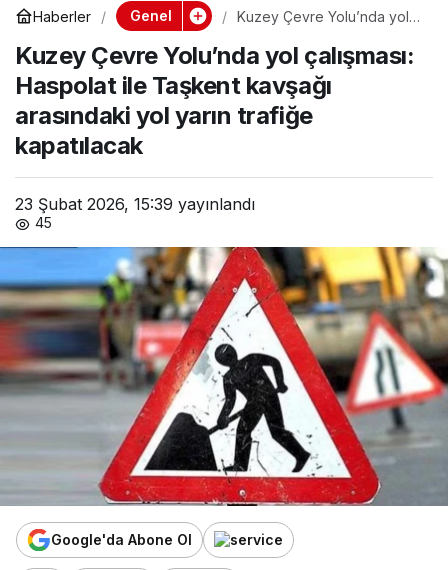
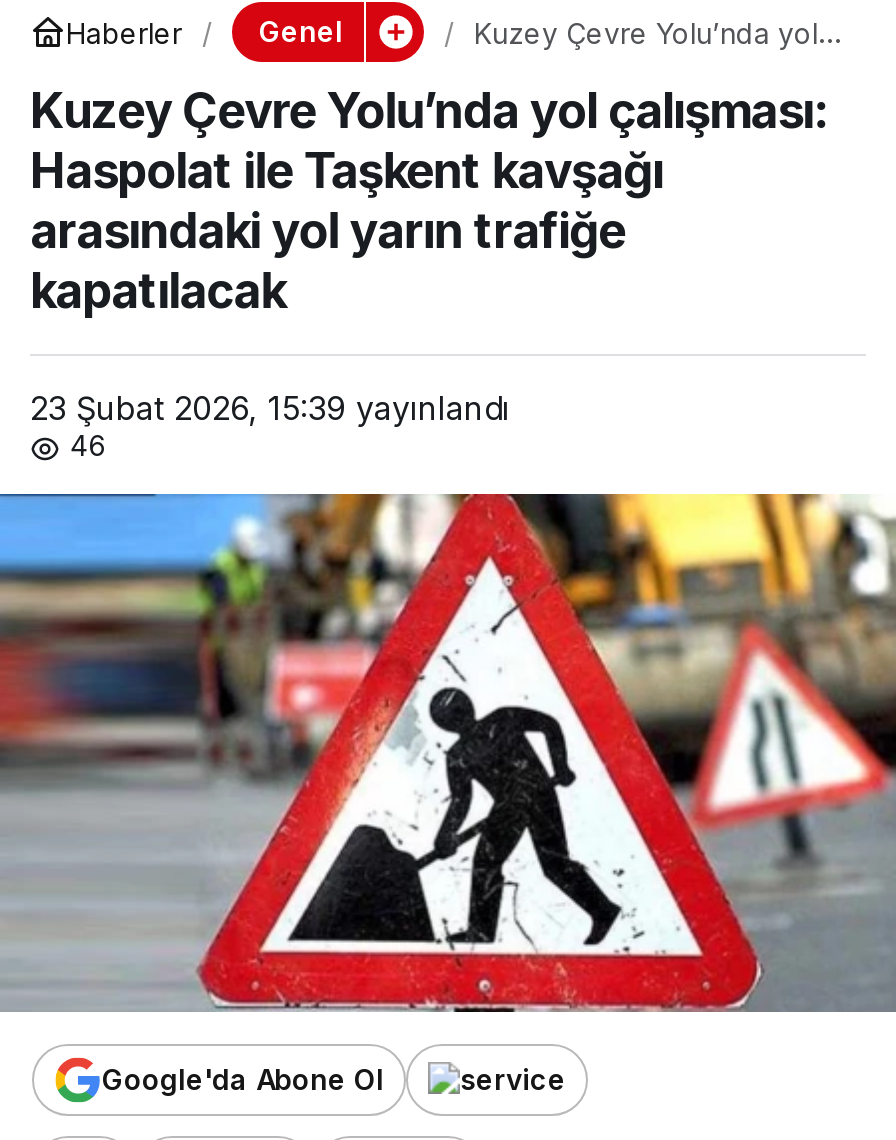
- 45
+ 46
